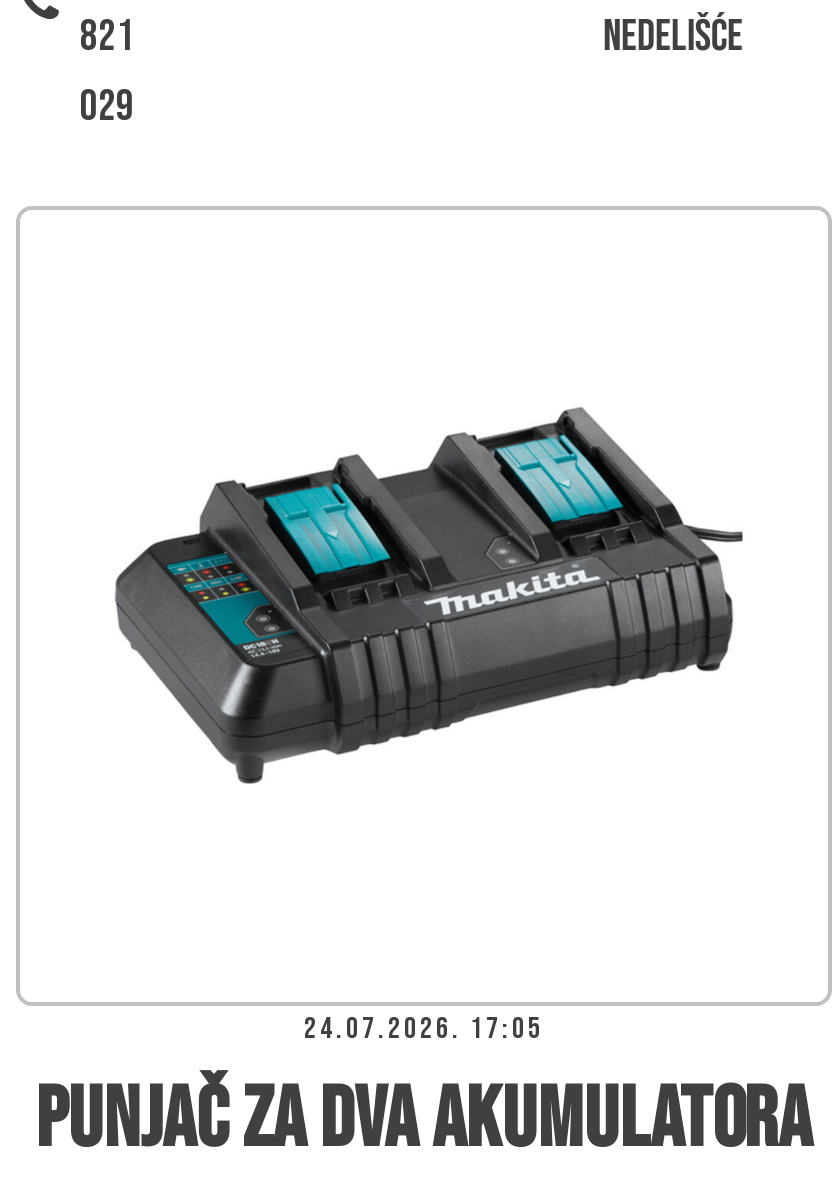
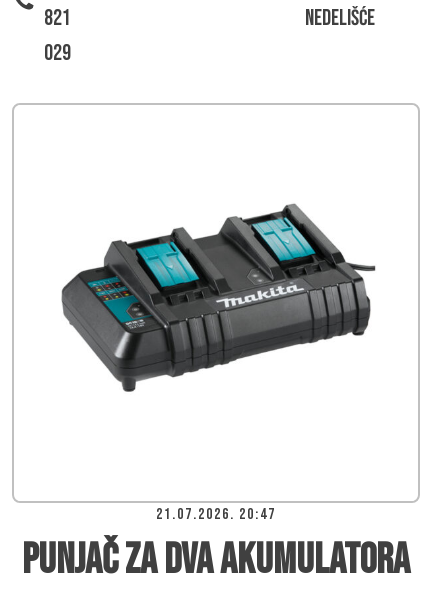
- 24.07.2026. 17:05
+ 21.07.2026. 20:47
